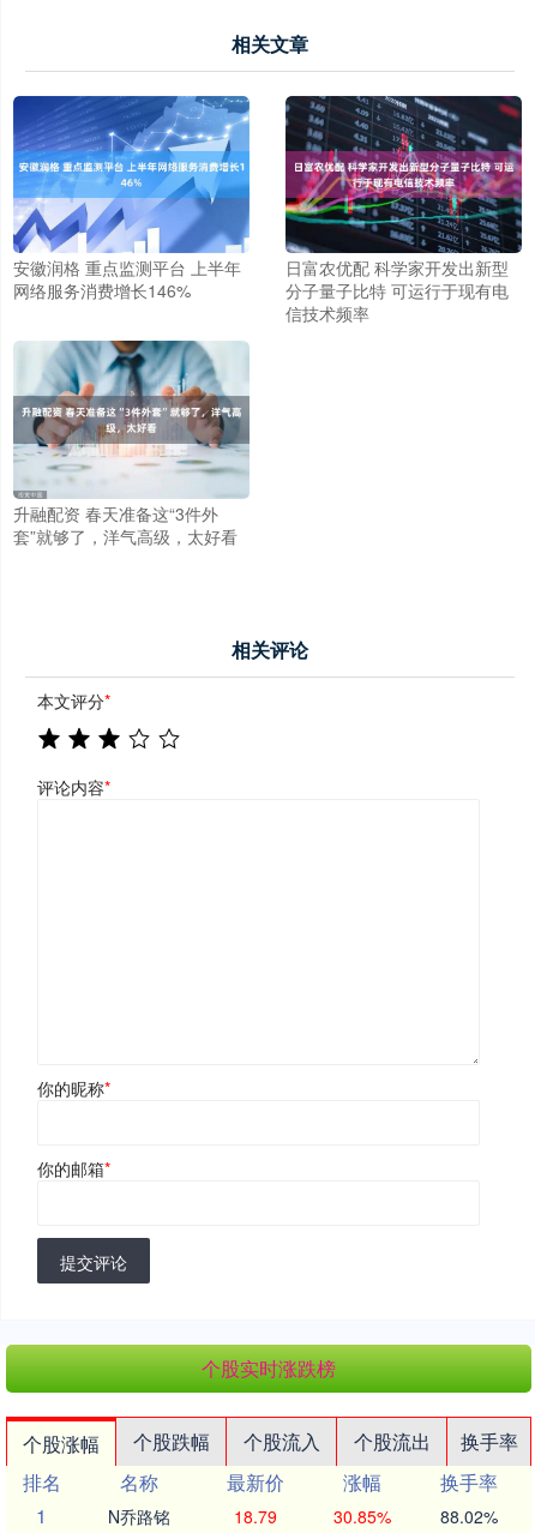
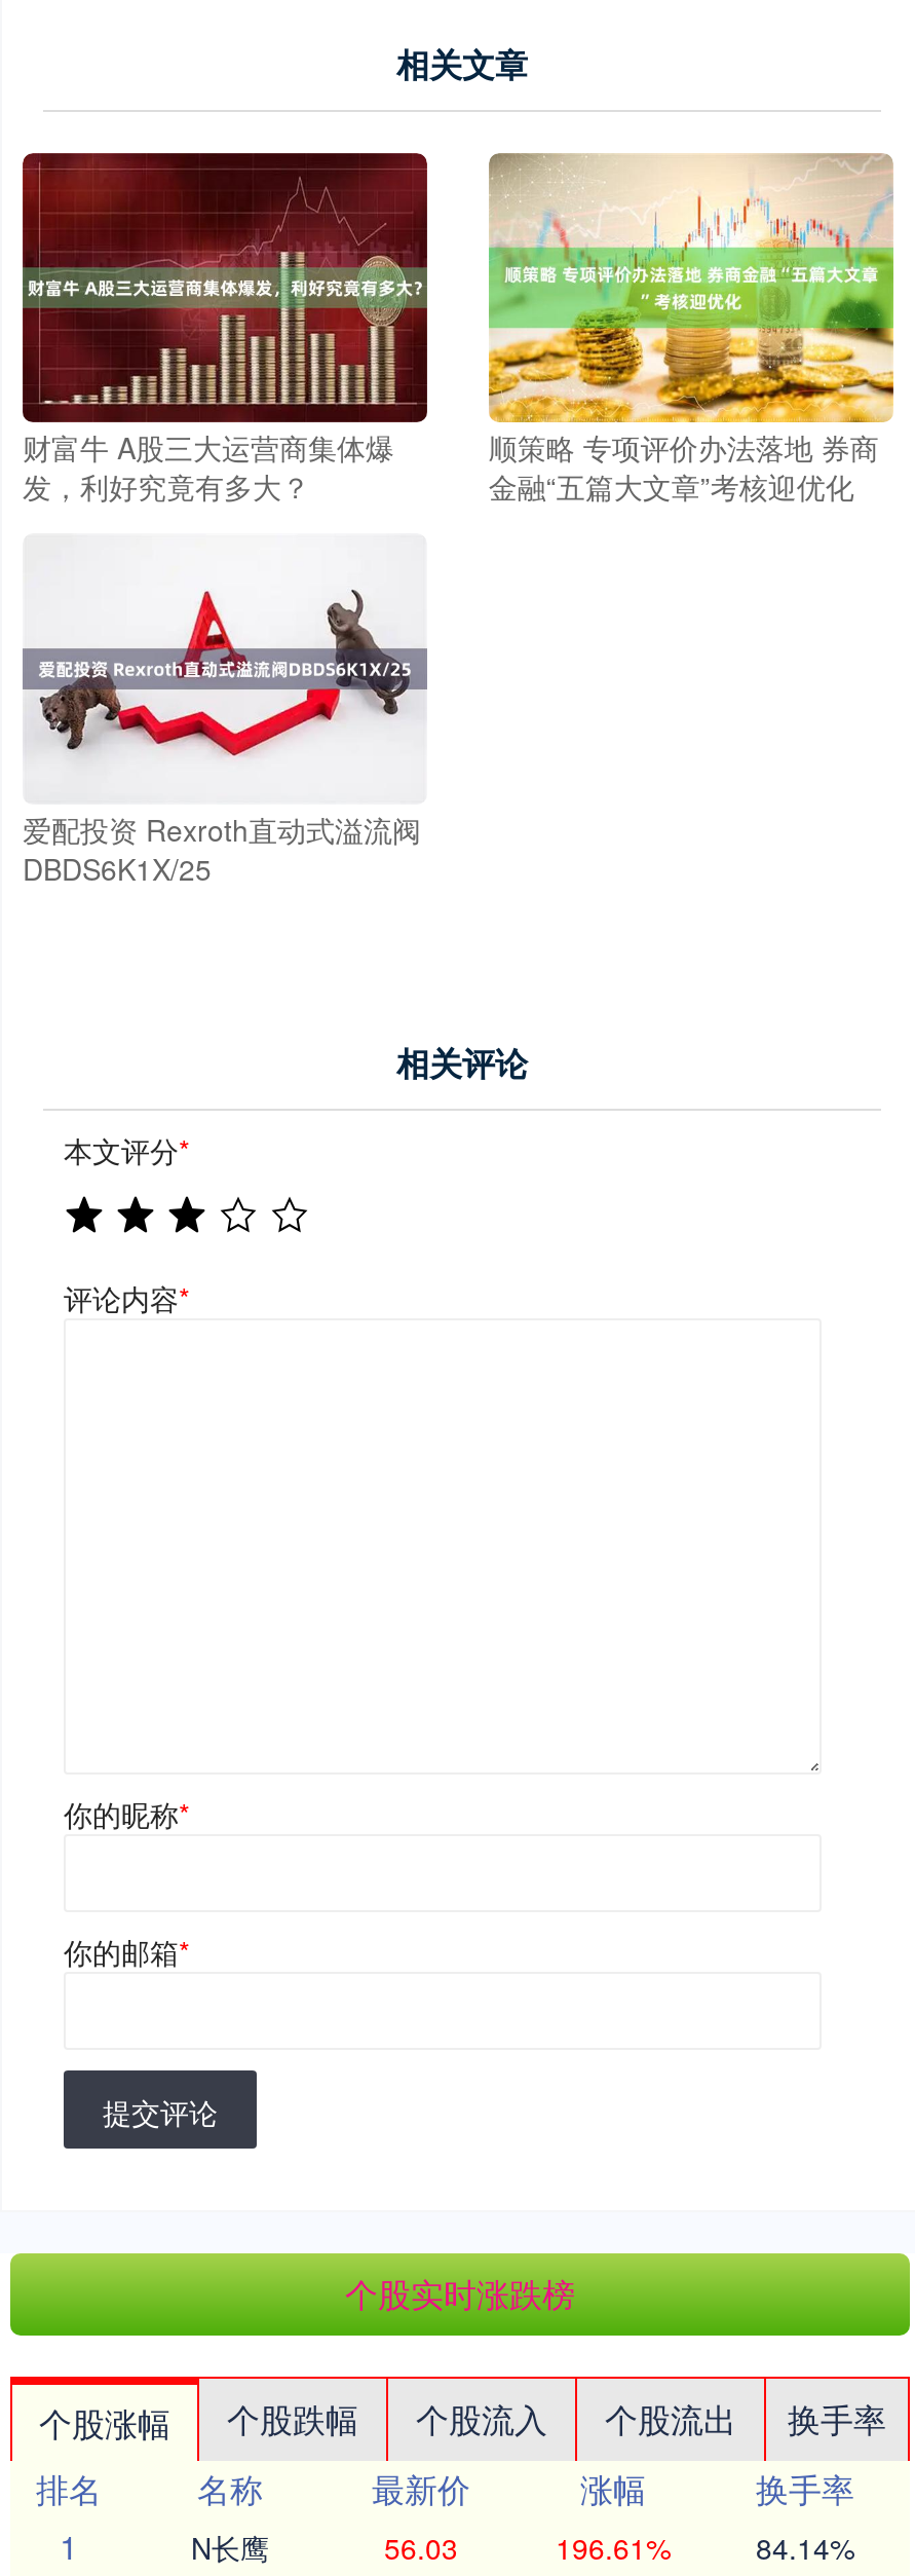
- [image]
- 安徽润格 重点监测平台 上半年
- 网络服务消费增长146%
+ [image]
+ 财富牛 A股三大运营商集体爆
+ 发，利好究竟有多大？

- [image]
- 日富农优配 科学家开发出新型
- 分子量子比特 可运行于现有电
- 信技术频率
+ [image]
+ 顺策略 专项评价办法落地 券商
+ 金融“五篇大文章”考核迎优化

- [image]
- 升融配资 春天准备这“3件外
- 套”就够了，洋气高级，太好看
+ [image]
+ 爱配投资 Rexroth直动式溢流阀
+ DBDS6K1X/25

- N乔路铭
- 18.79
- 30.85%
- 88.02%
+ N长鹰
+ 56.03
+ 196.61%
+ 84.14%
